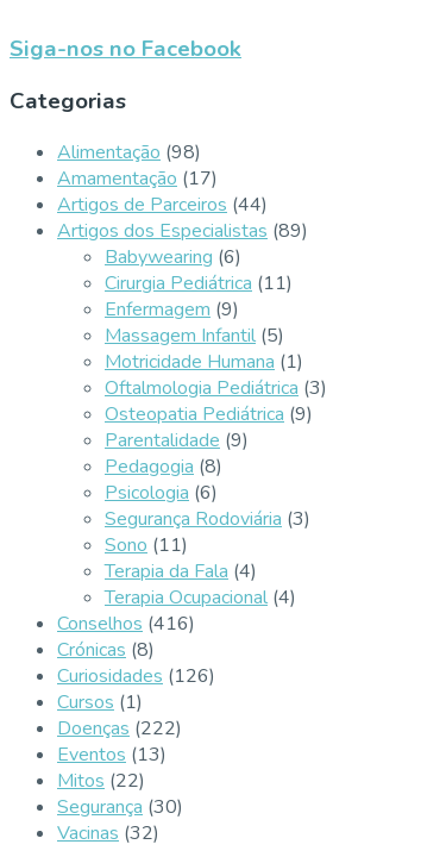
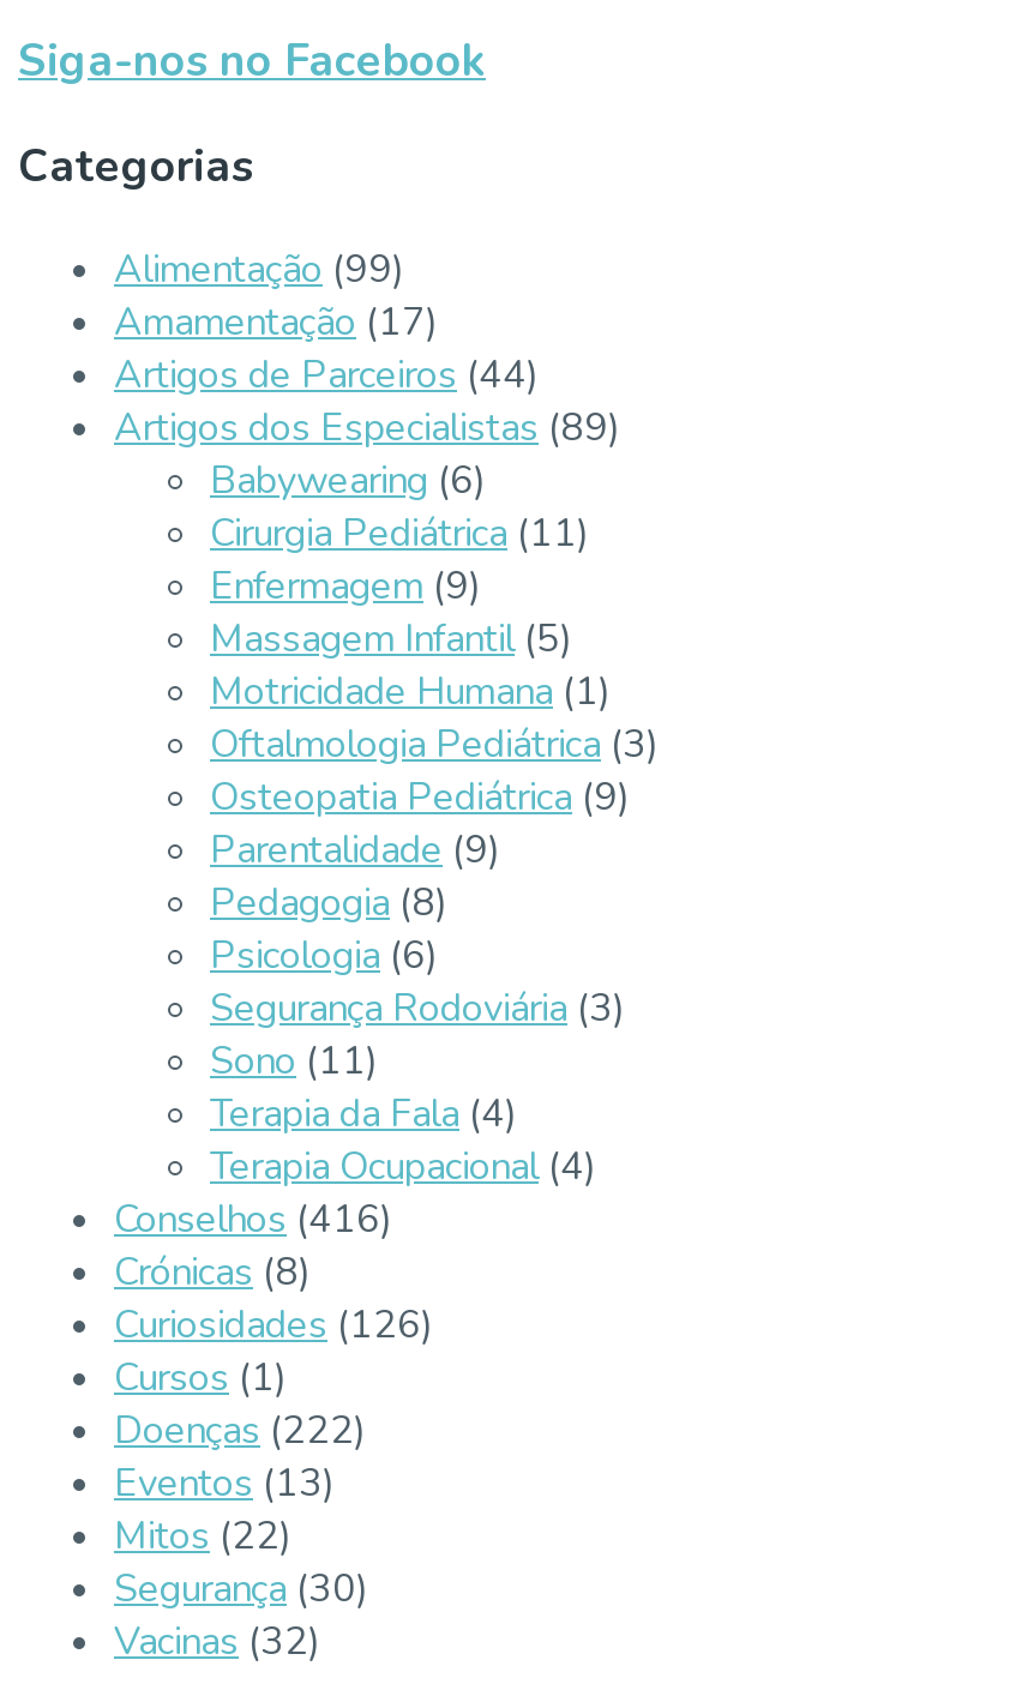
- Alimentação (98)
+ Alimentação (99)
